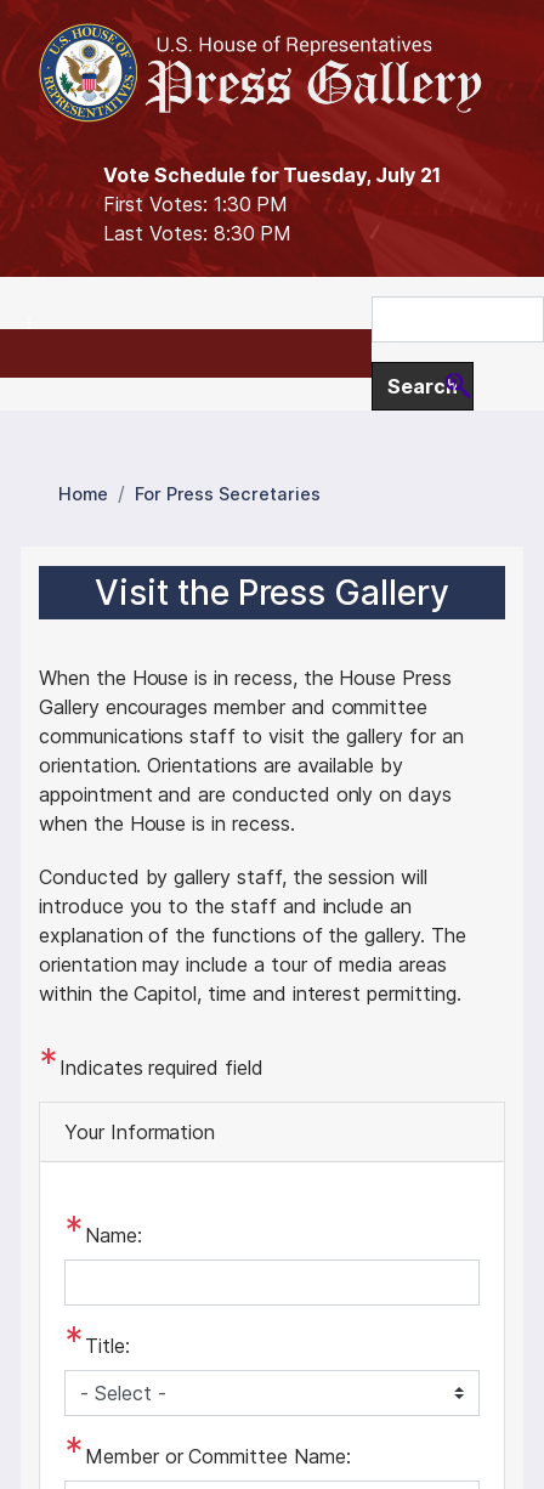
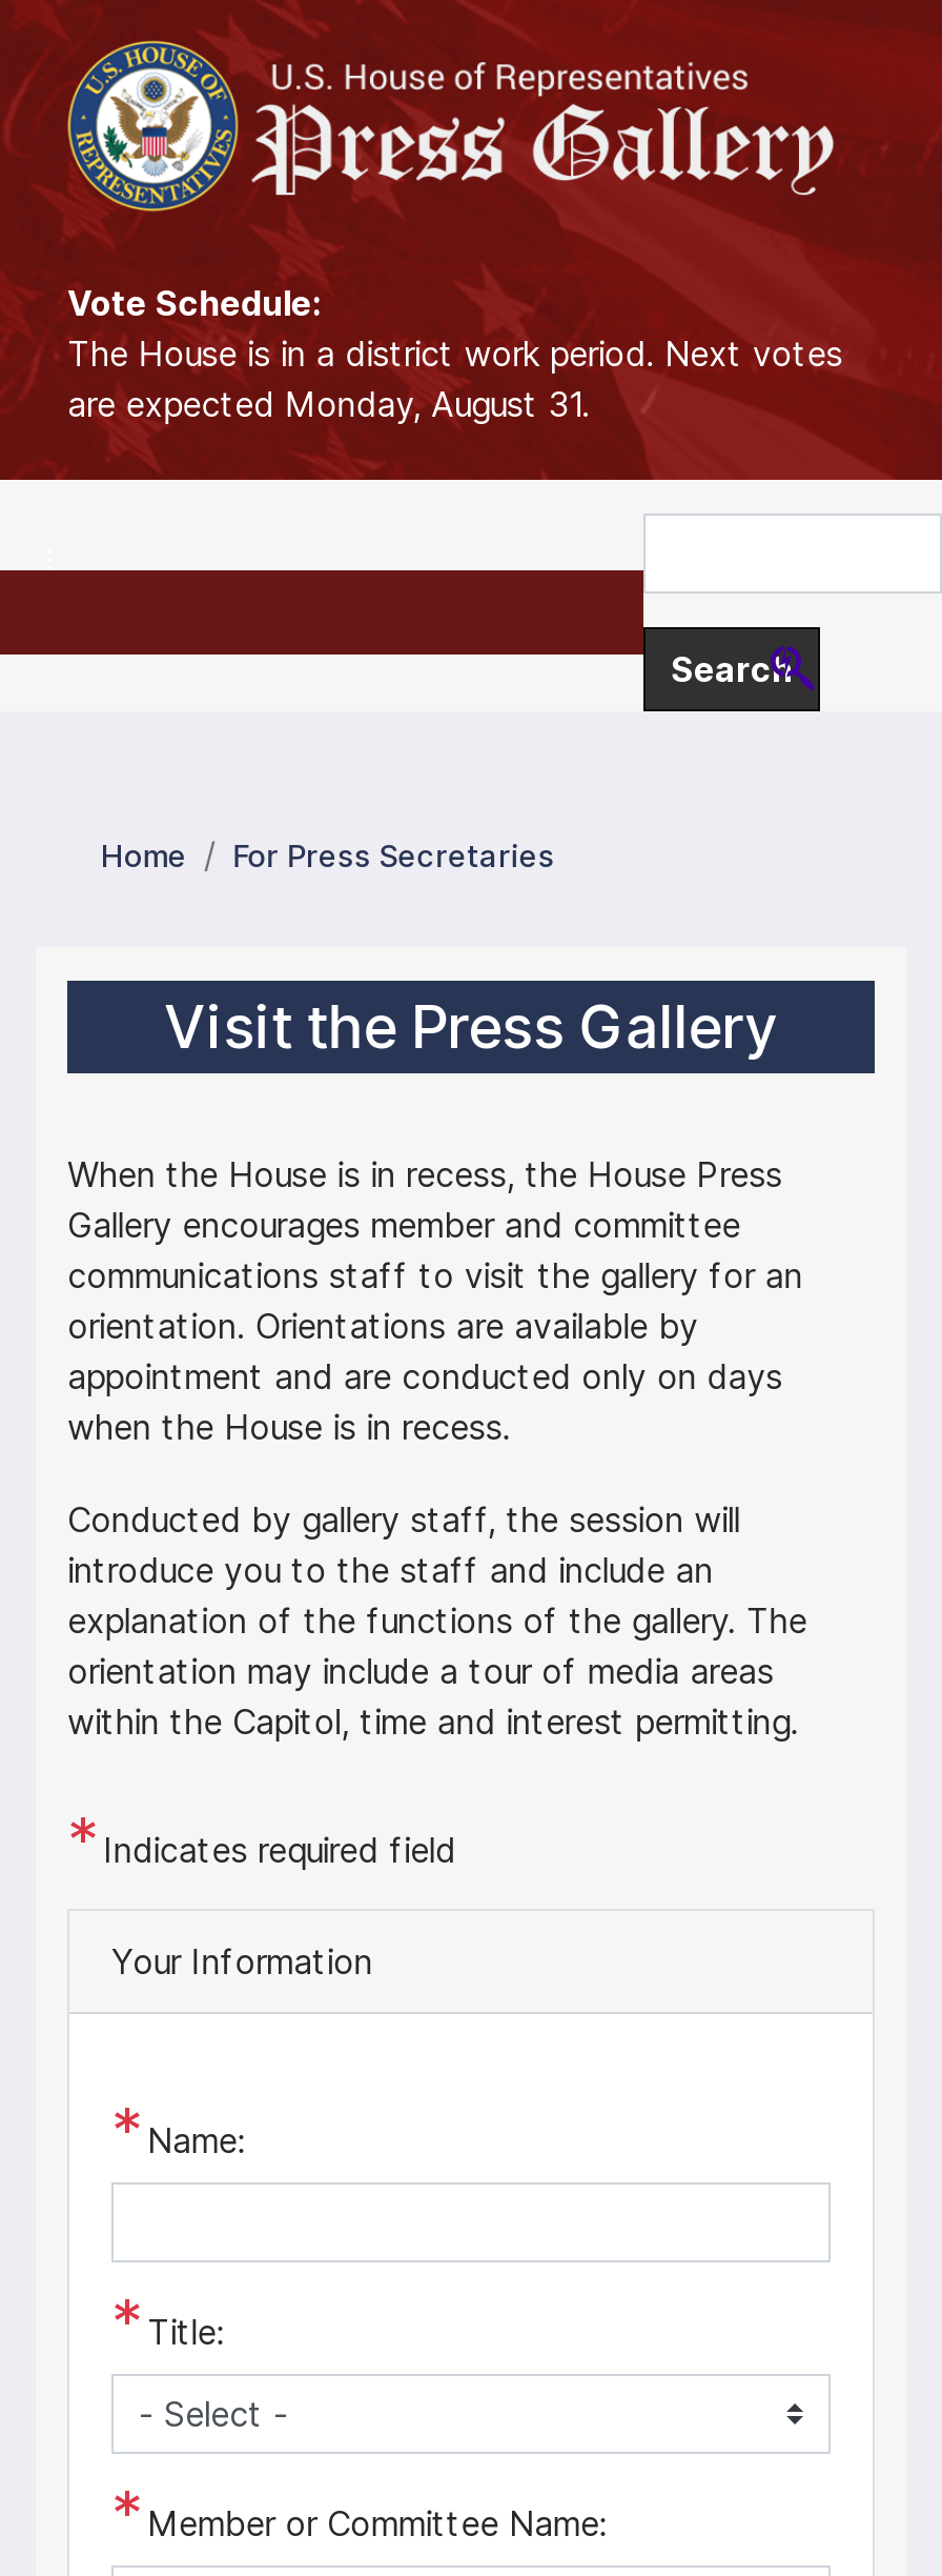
- Vote Schedule for Tuesday, July 21
- First Votes: 1:30 PM
- Last Votes: 8:30 PM
+ Vote Schedule:
+ The House is in a district work period. Next votes
+ are expected Monday, August 31.
